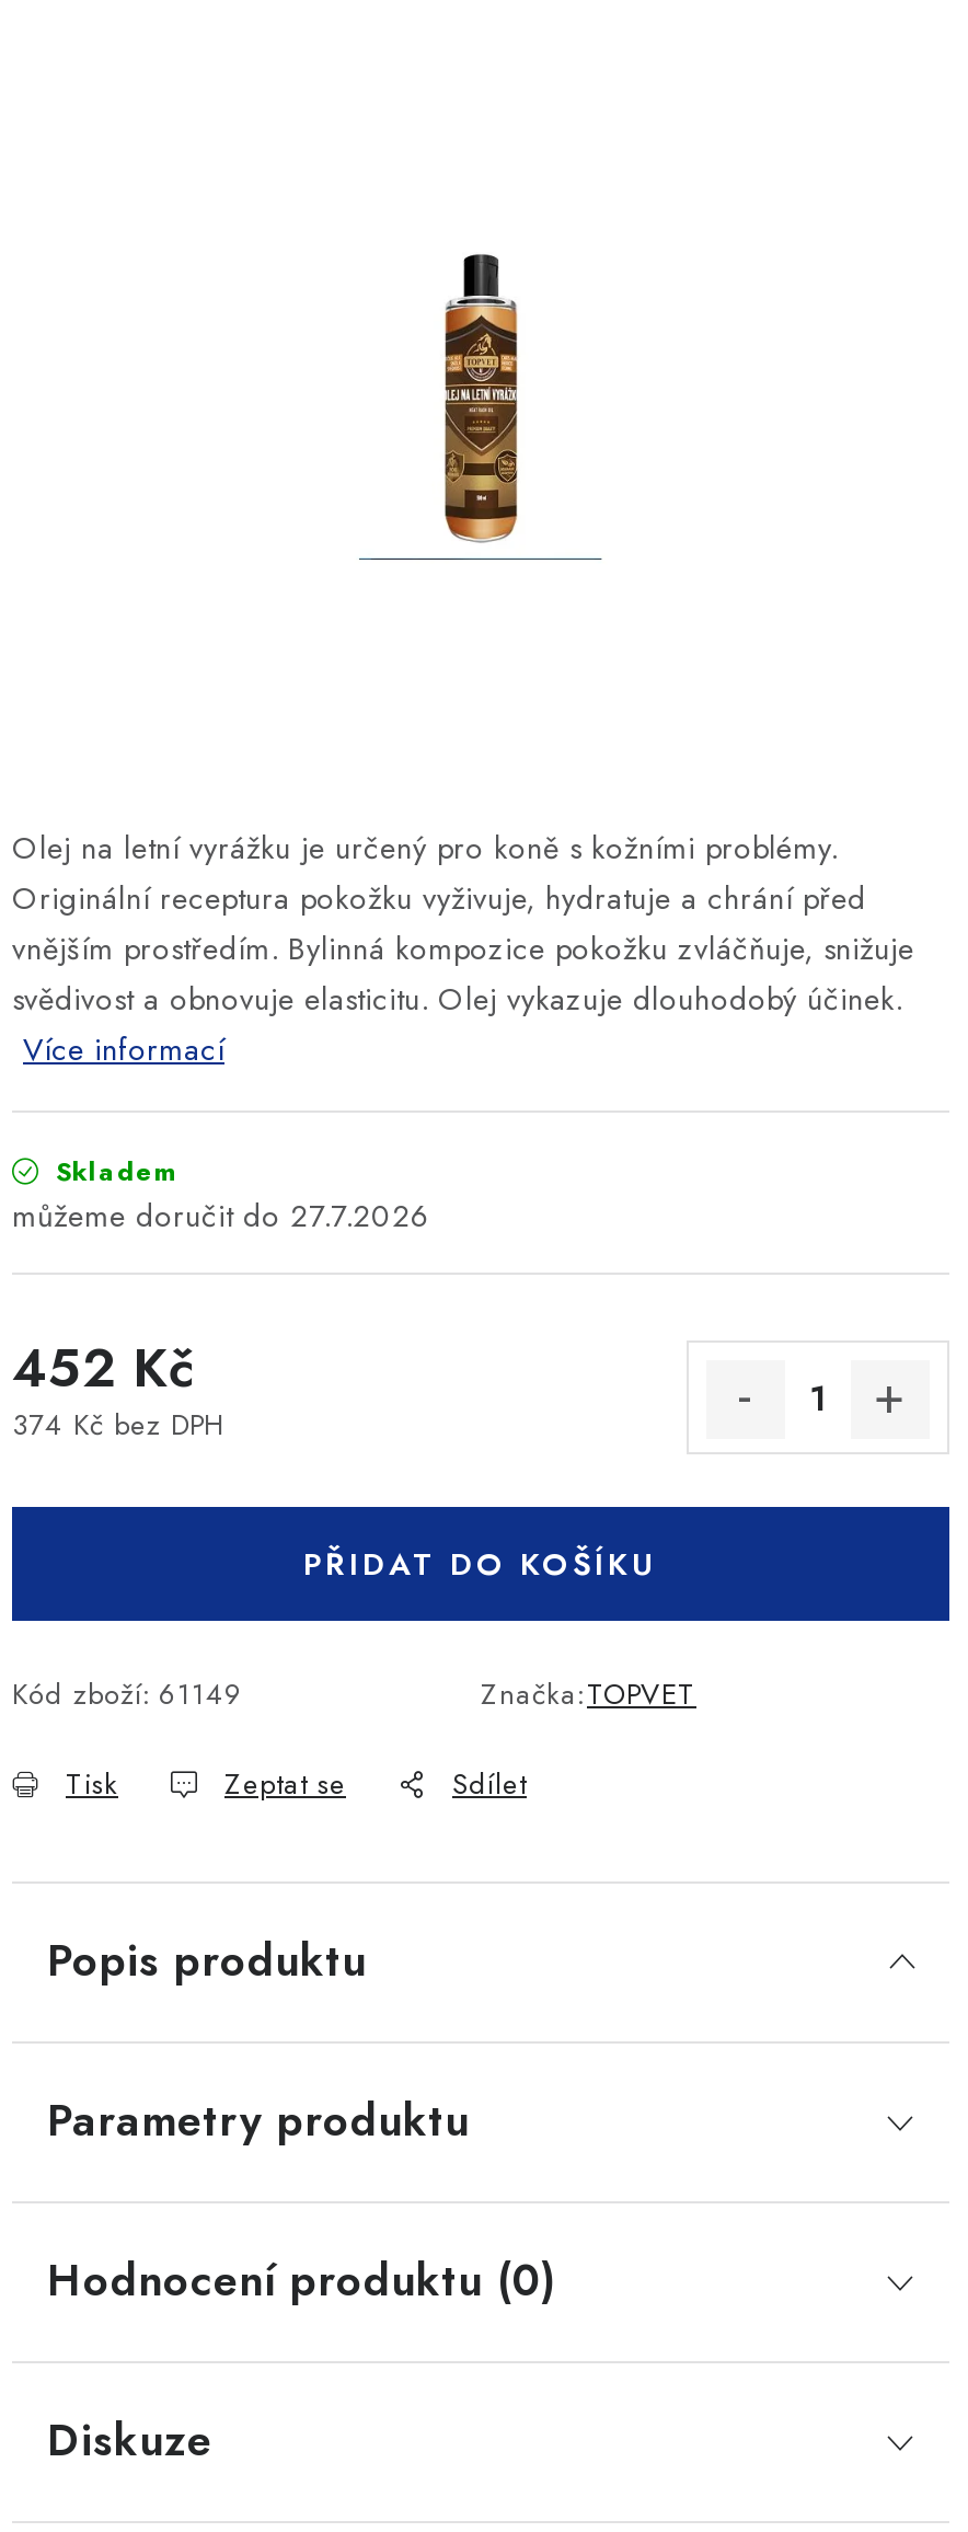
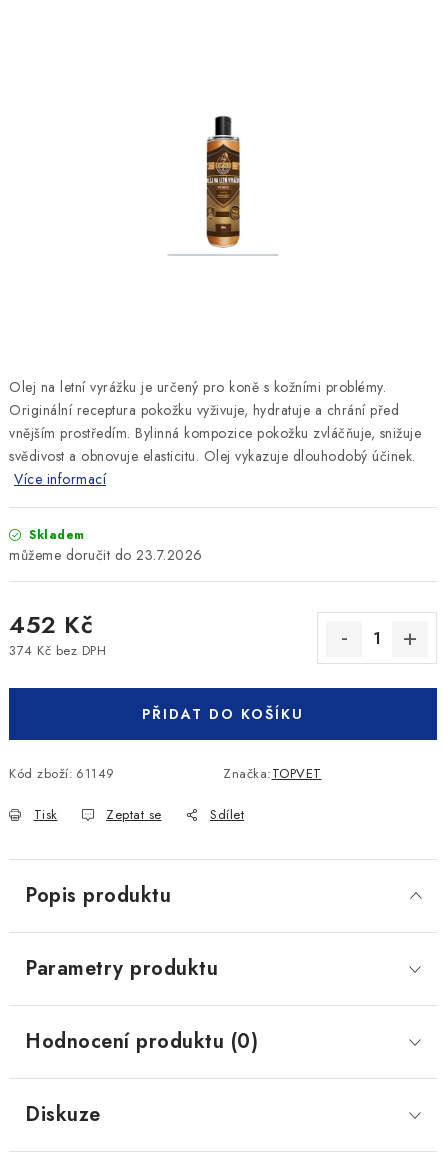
- 27.7.2026
+ 23.7.2026
